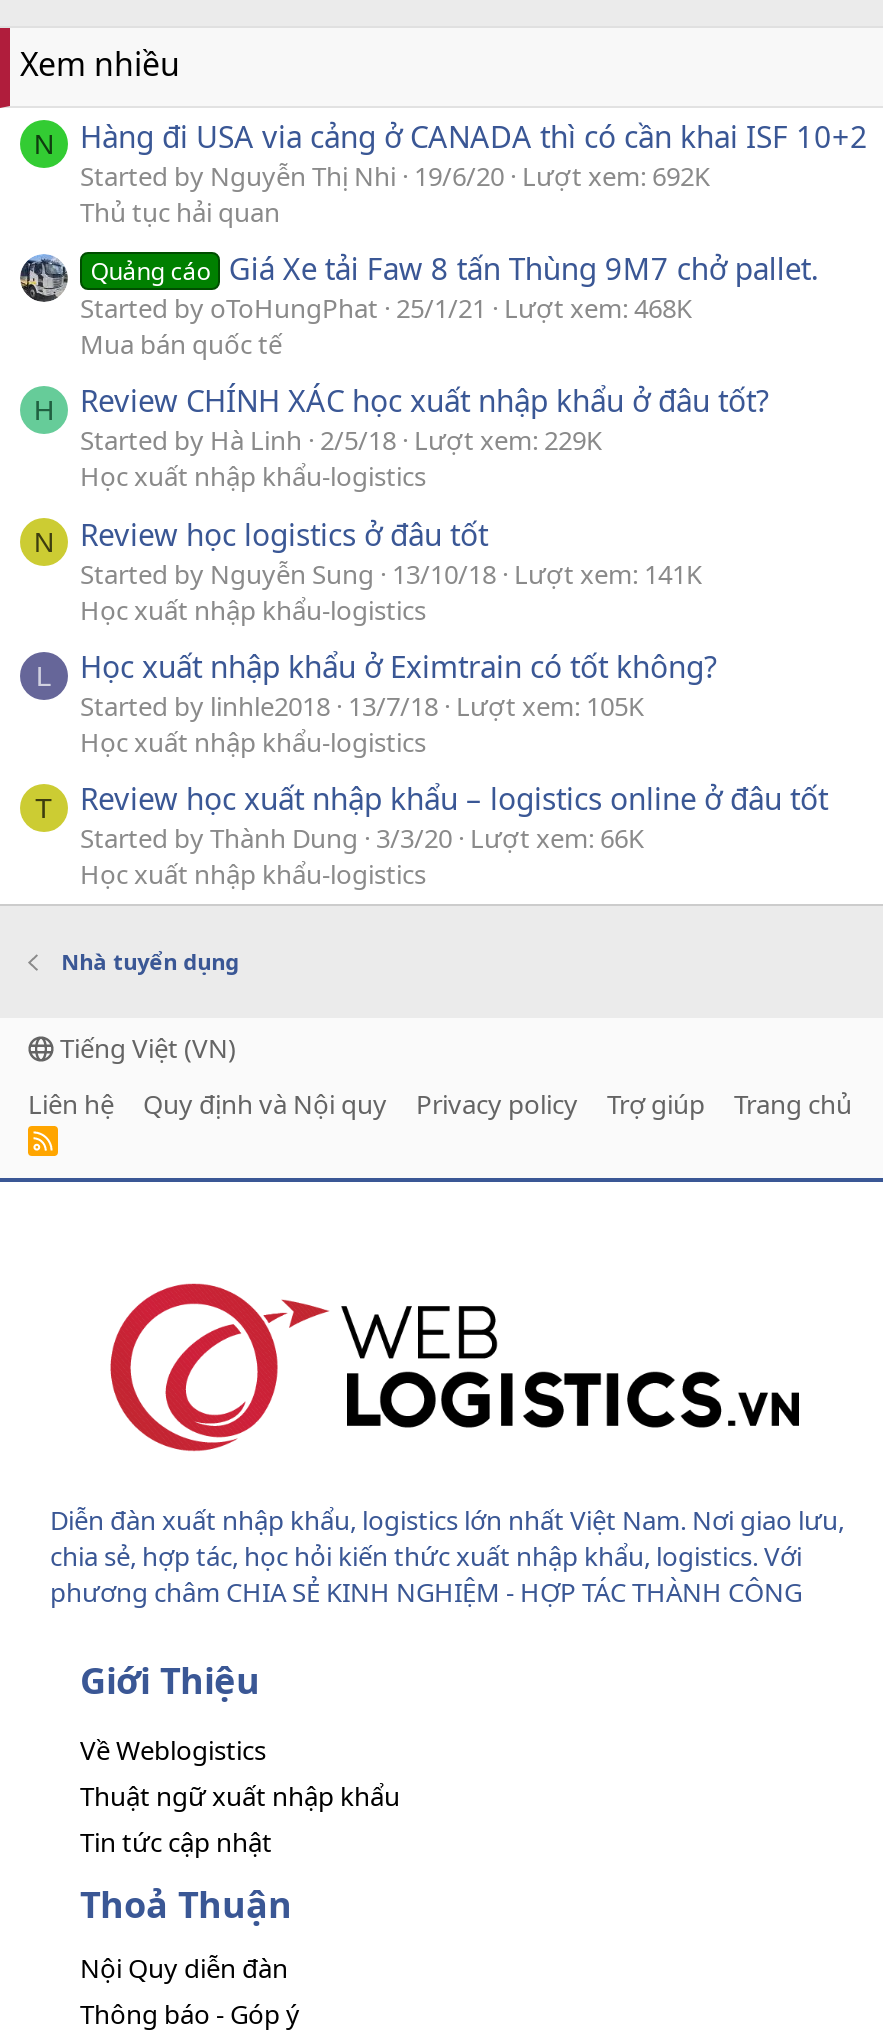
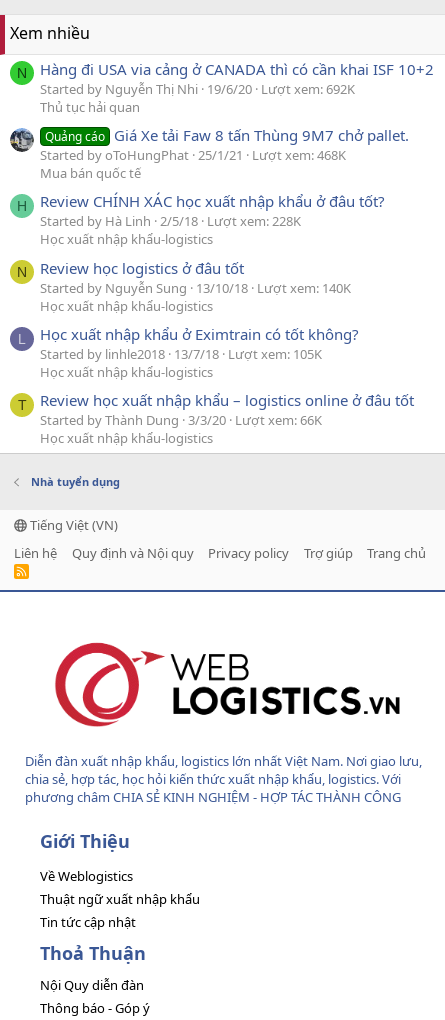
- Started by Hà Linh 2/5/18 Lượt xem: 229K
+ Started by Hà Linh 2/5/18 Lượt xem: 228K

- Started by Nguyễn Sung 13/10/18 Lượt xem: 141K
+ Started by Nguyễn Sung 13/10/18 Lượt xem: 140K
